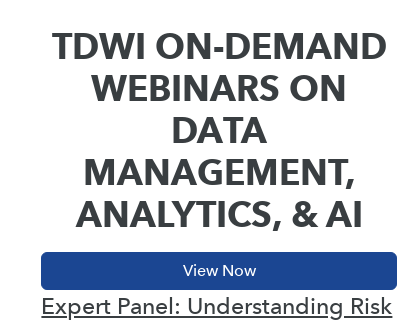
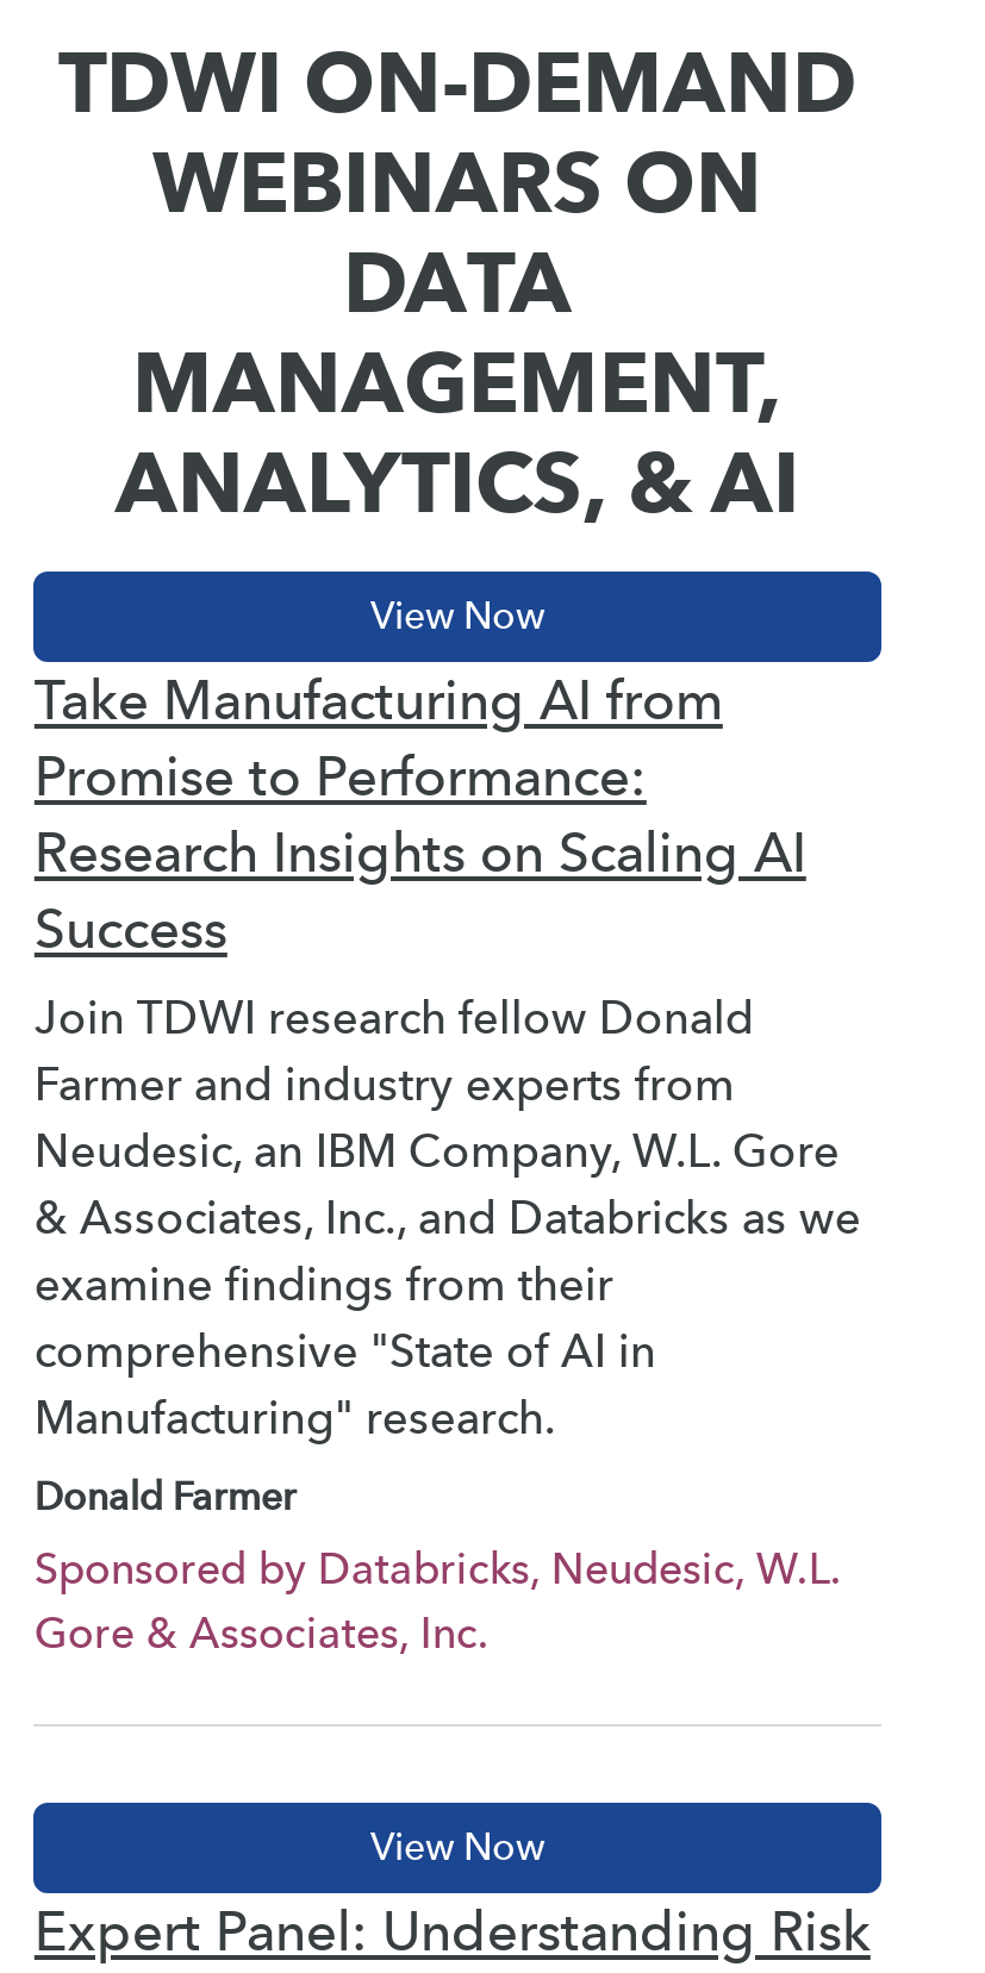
+ Take Manufacturing AI from
+ Promise to Performance:
+ Research Insights on Scaling AI
+ Success
+ Join TDWI research fellow Donald
+ Farmer and industry experts from
+ Neudesic, an IBM Company, W.L. Gore
+ & Associates, Inc., and Databricks as we
+ examine findings from their
+ comprehensive "State of AI in
+ Manufacturing" research.
+ Donald Farmer
+ Sponsored by Databricks, Neudesic, W.L.
+ Gore & Associates, Inc.
